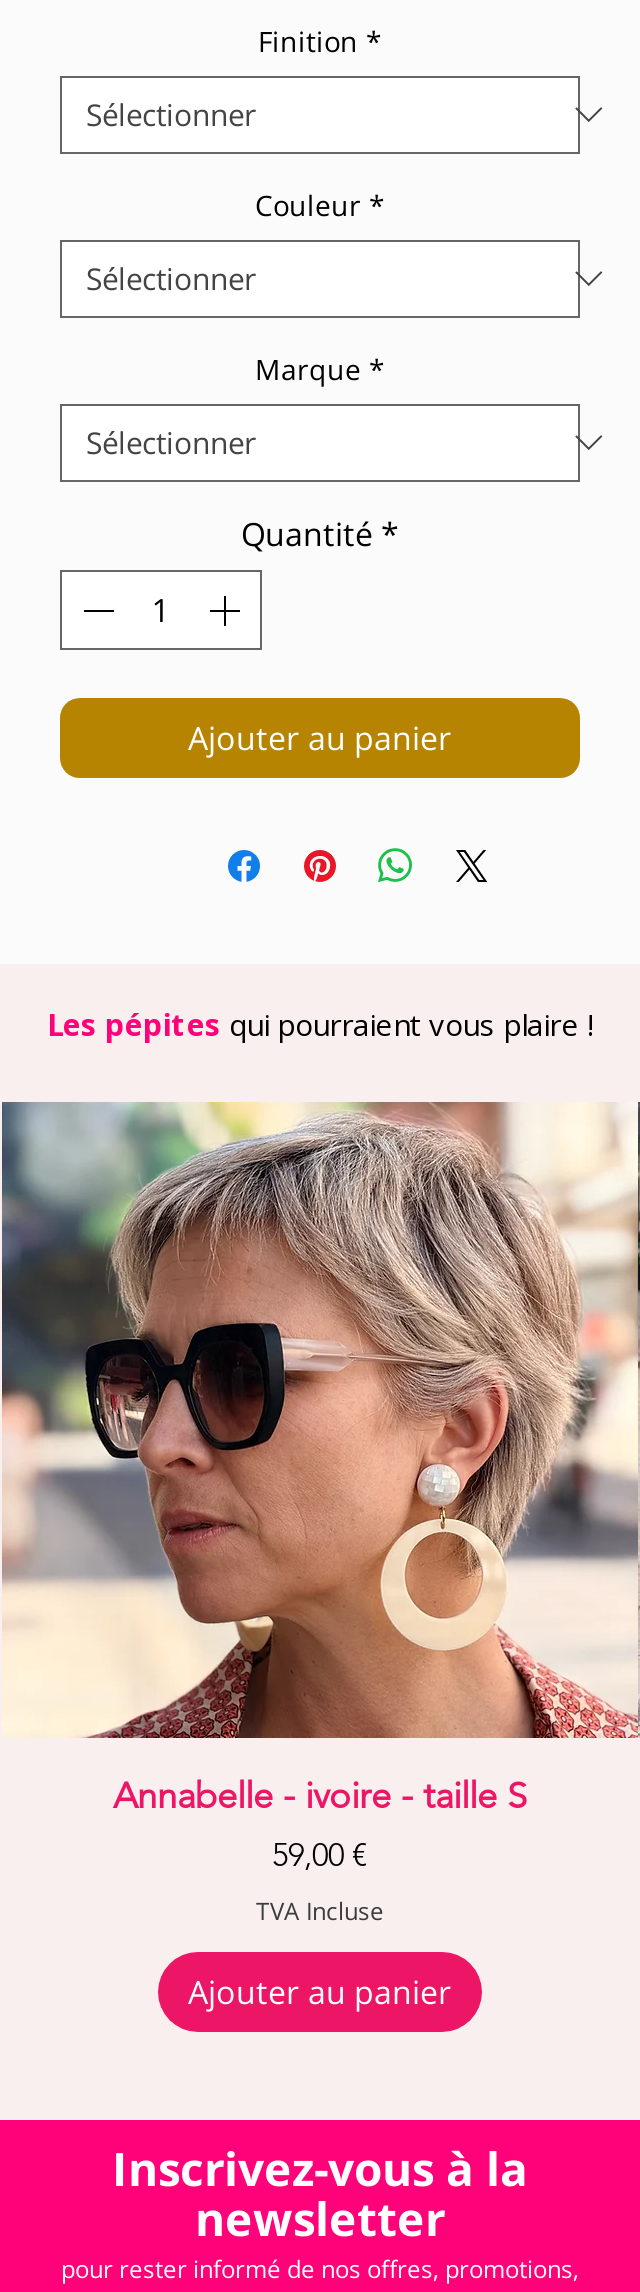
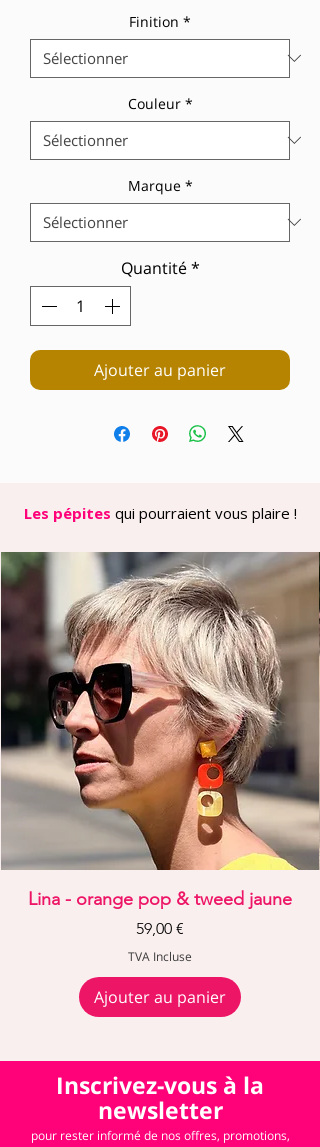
- [image]
- Annabelle - ivoire - taille S
+ [image]
+ Lina - orange pop & tweed jaune
